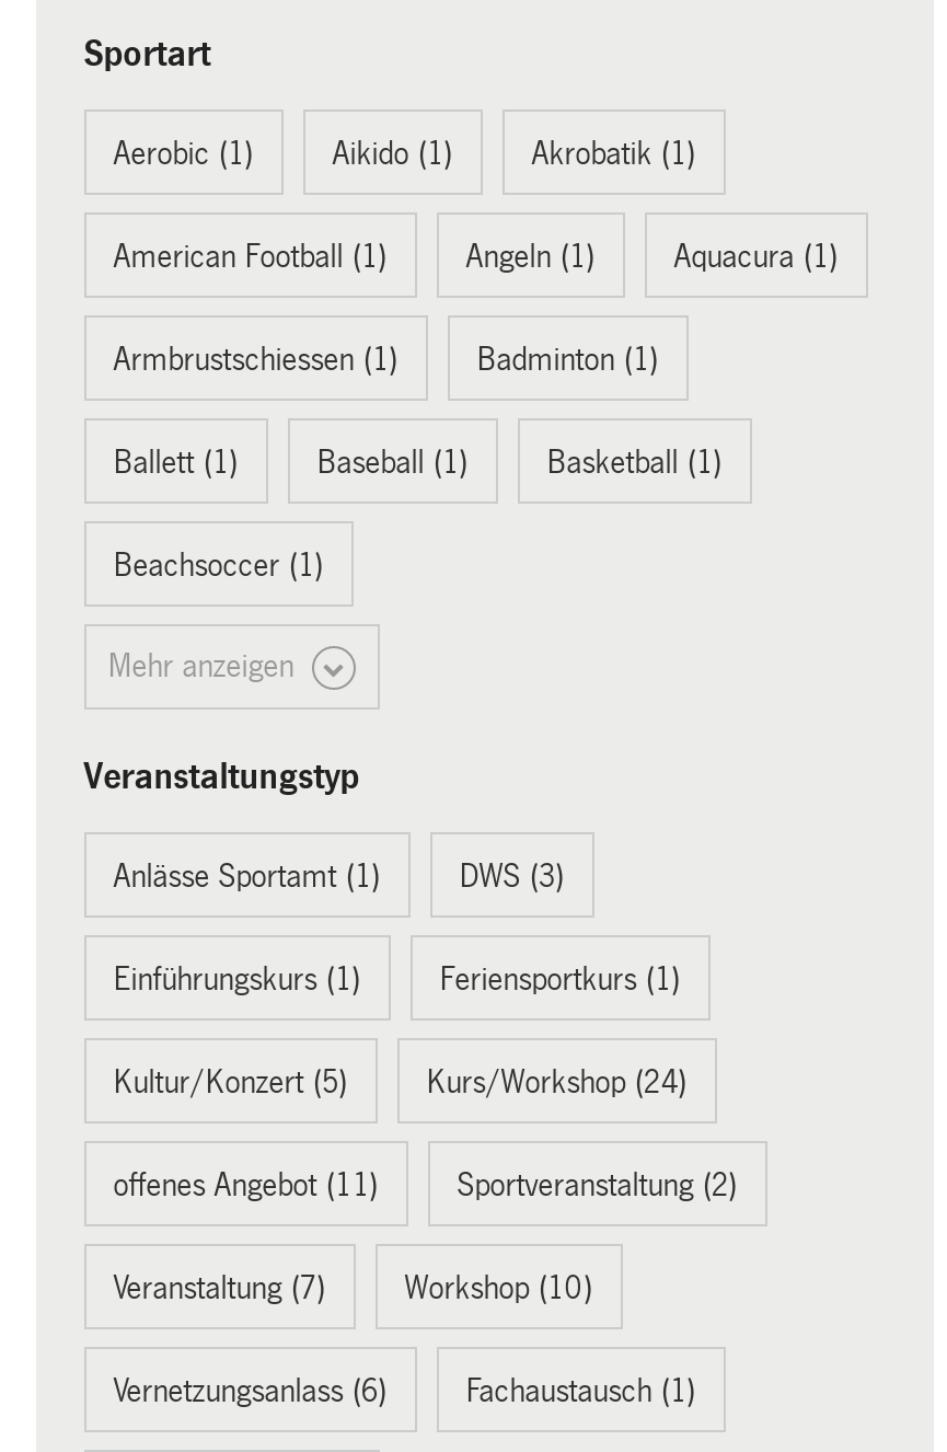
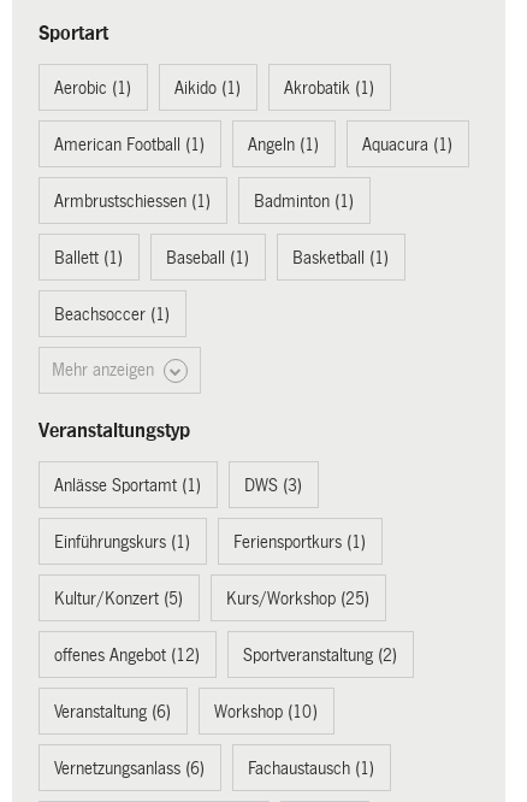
- Kurs/Workshop (24)
+ Kurs/Workshop (25)

- offenes Angebot (11)
+ offenes Angebot (12)

- Veranstaltung (7)
+ Veranstaltung (6)
